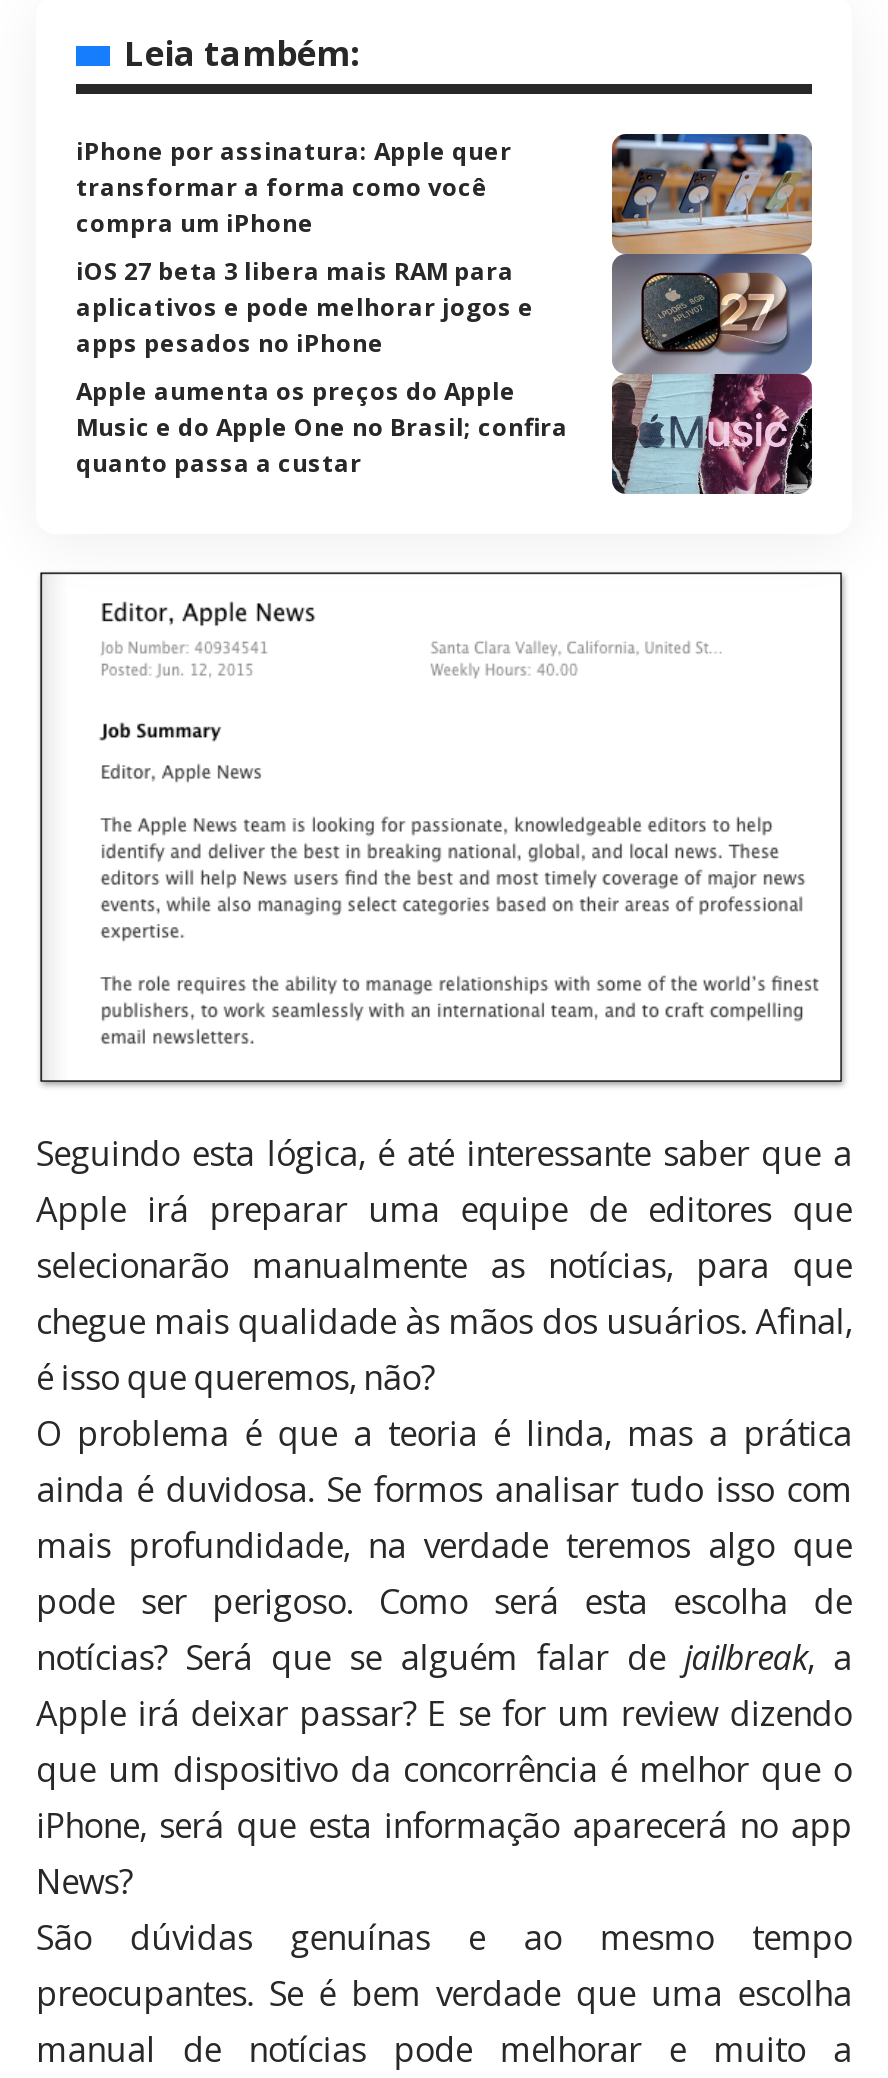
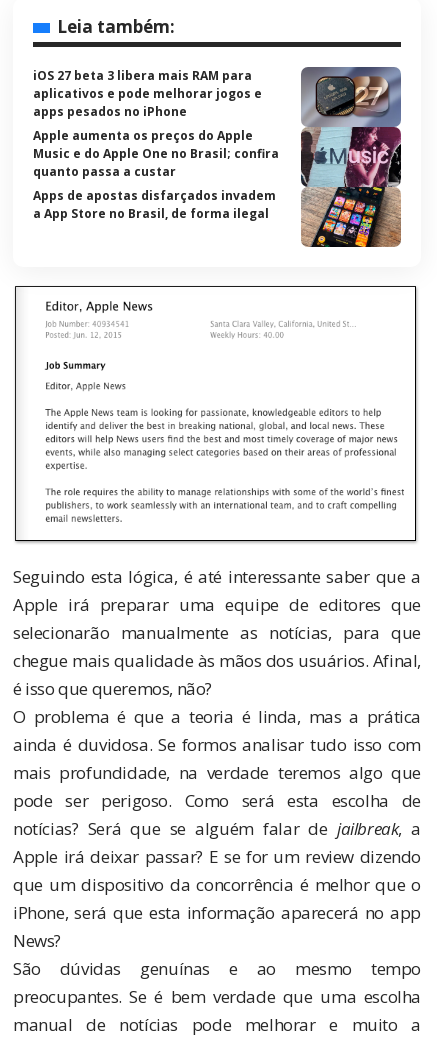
- iPhone por assinatura: Apple quer
- transformar a forma como você
- compra um iPhone

- [image]

moved up: iOS 27 beta 3 libera mais RAM para | aplicativos e pode melhorar jogos e | apps pesados no iPhone | Apple aumenta os preços do Apple | Music e do Apple One no Brasil; confira | quanto passa a custar

+ [image]
+ Apps de apostas disfarçados invadem
+ a App Store no Brasil, de forma ilegal
